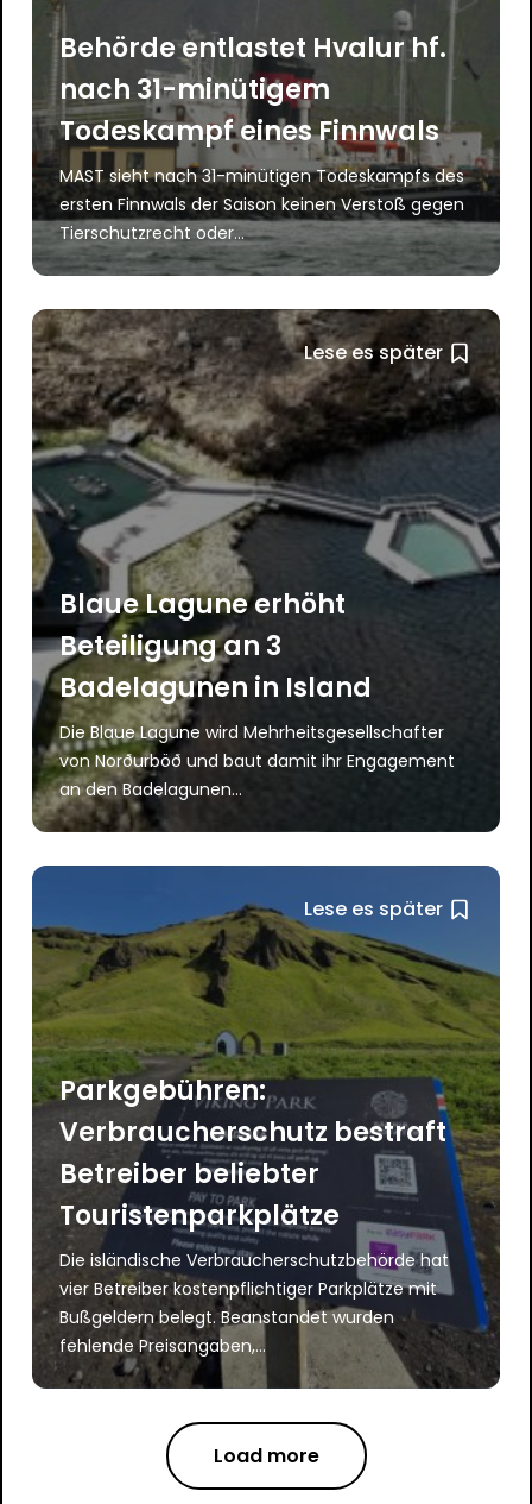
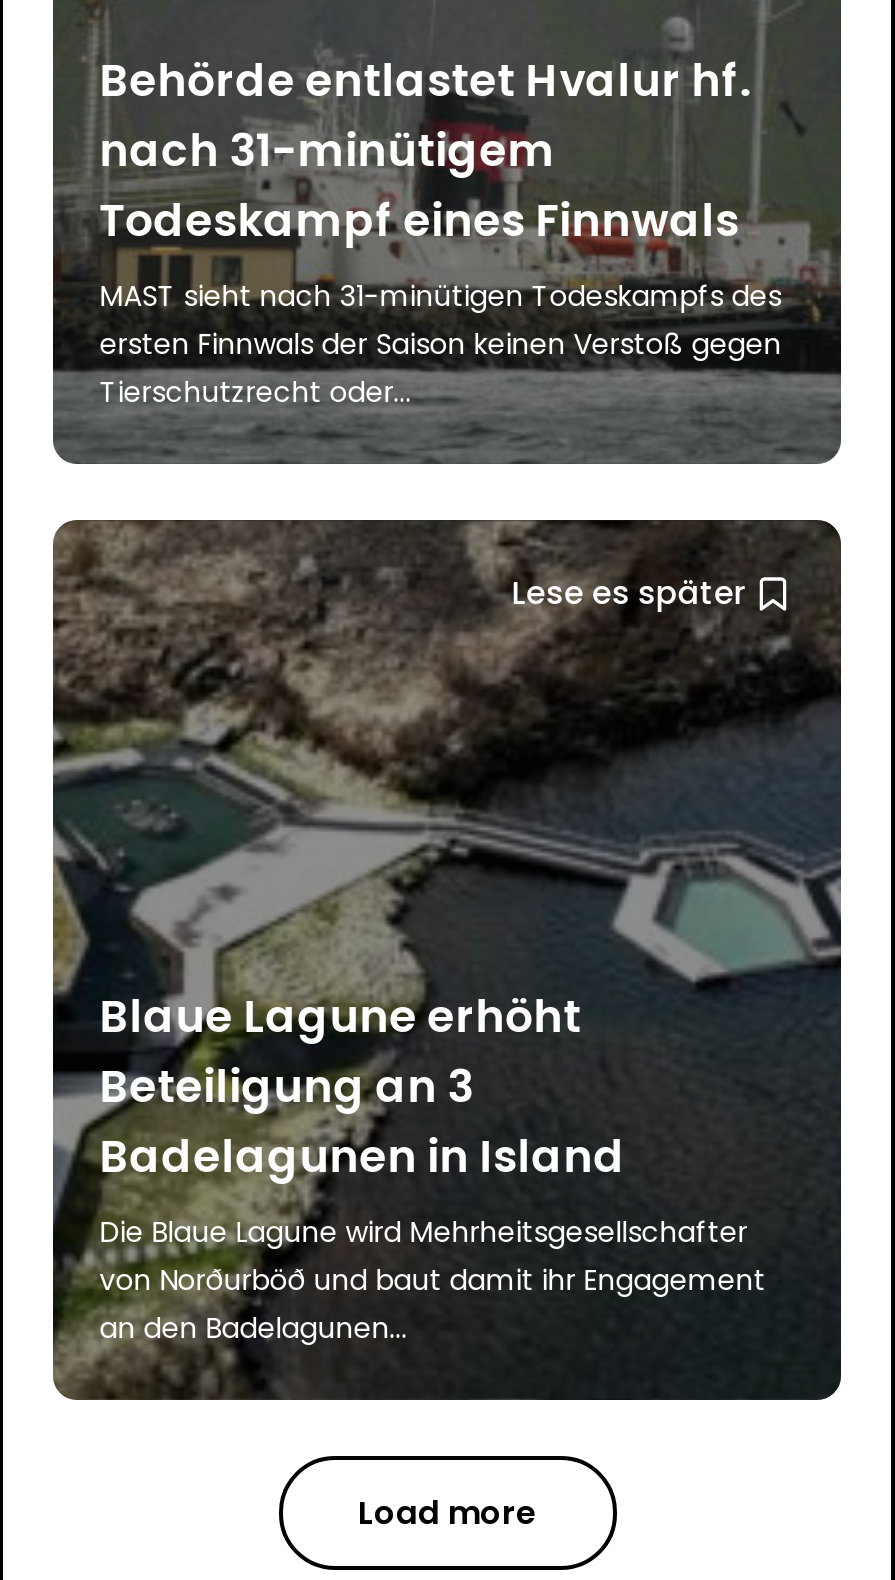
- [image]
- Lese es später

- Parkgebühren:
- Verbraucherschutz bestraft
- Betreiber beliebter
- Touristenparkplätze
- Die isländische Verbraucherschutzbehörde hat
- vier Betreiber kostenpflichtiger Parkplätze mit
- Bußgeldern belegt. Beanstandet wurden
- fehlende Preisangaben,...
